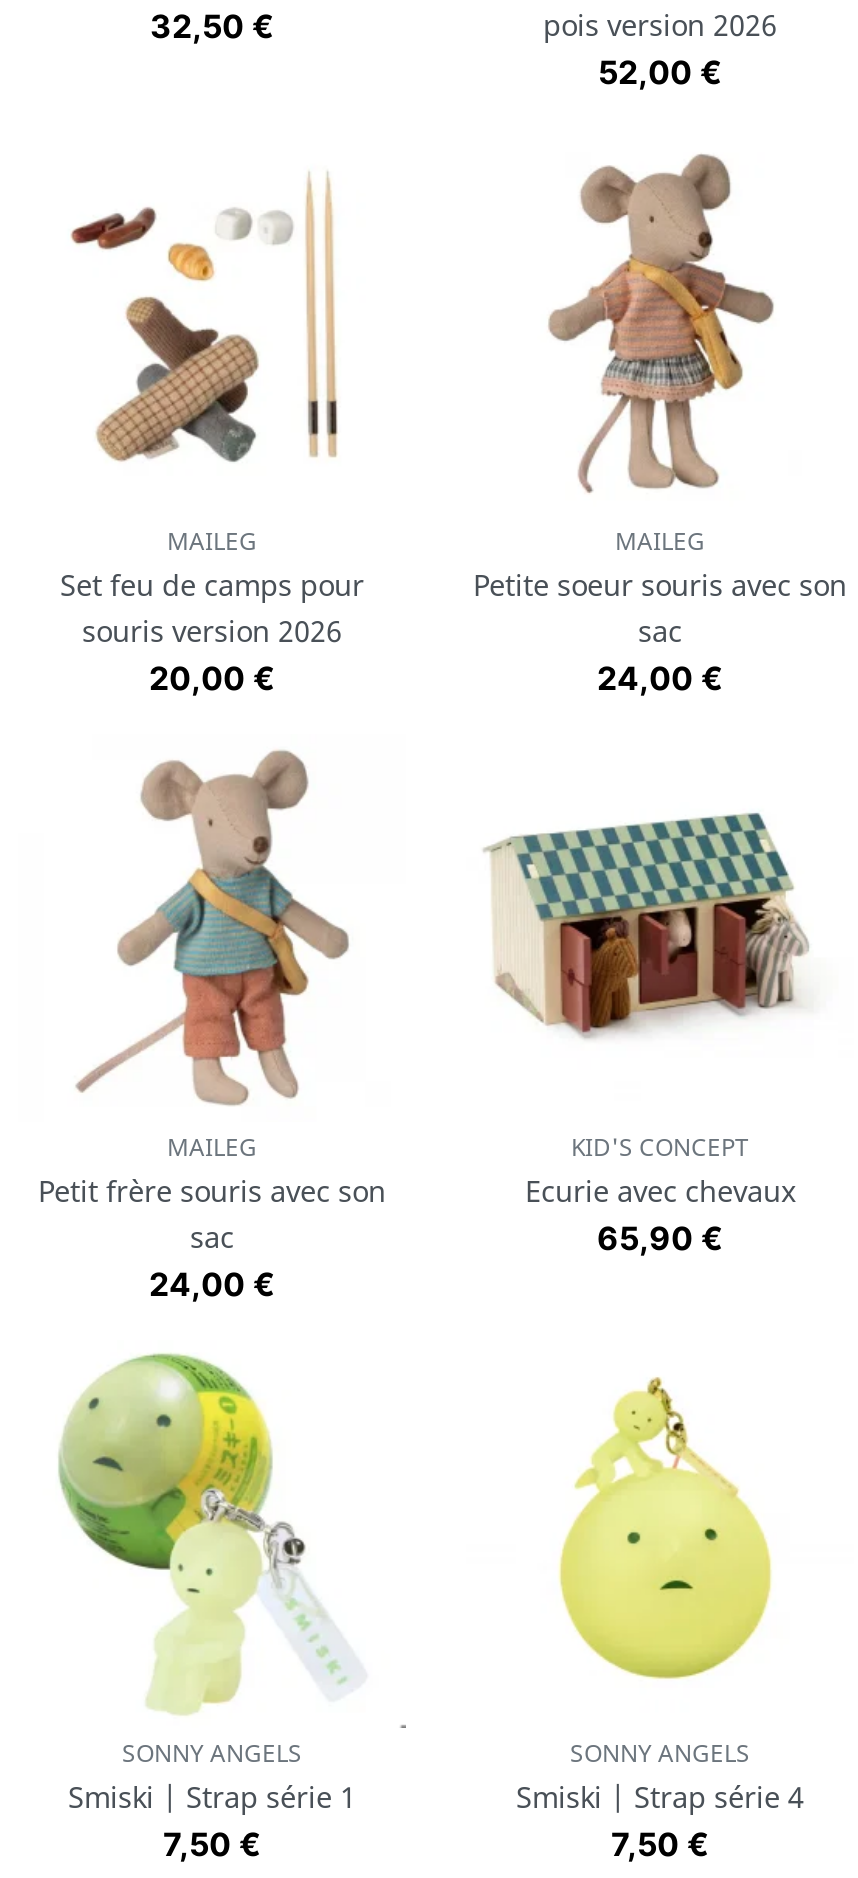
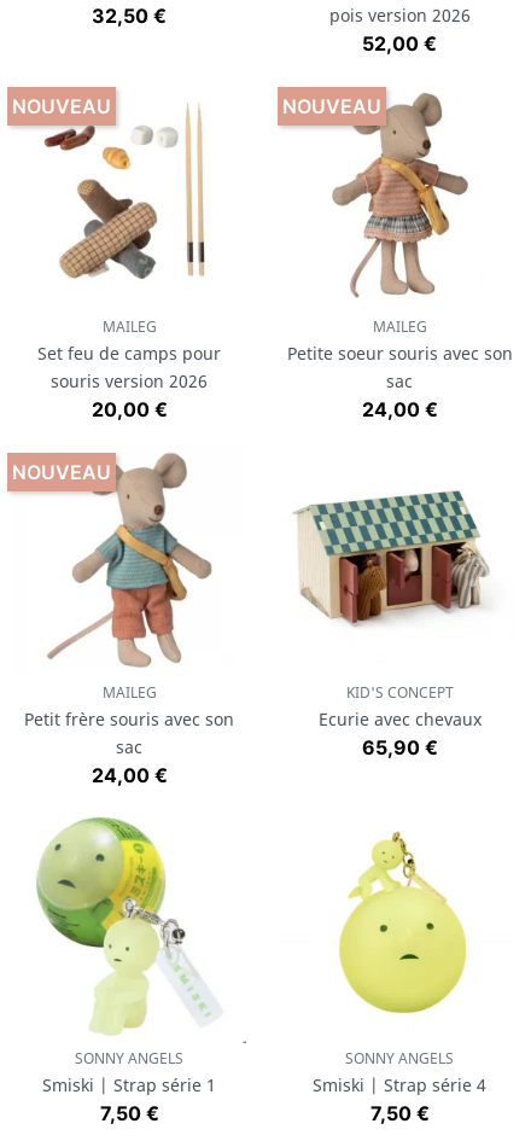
+ NOUVEAU

+ NOUVEAU

+ NOUVEAU
